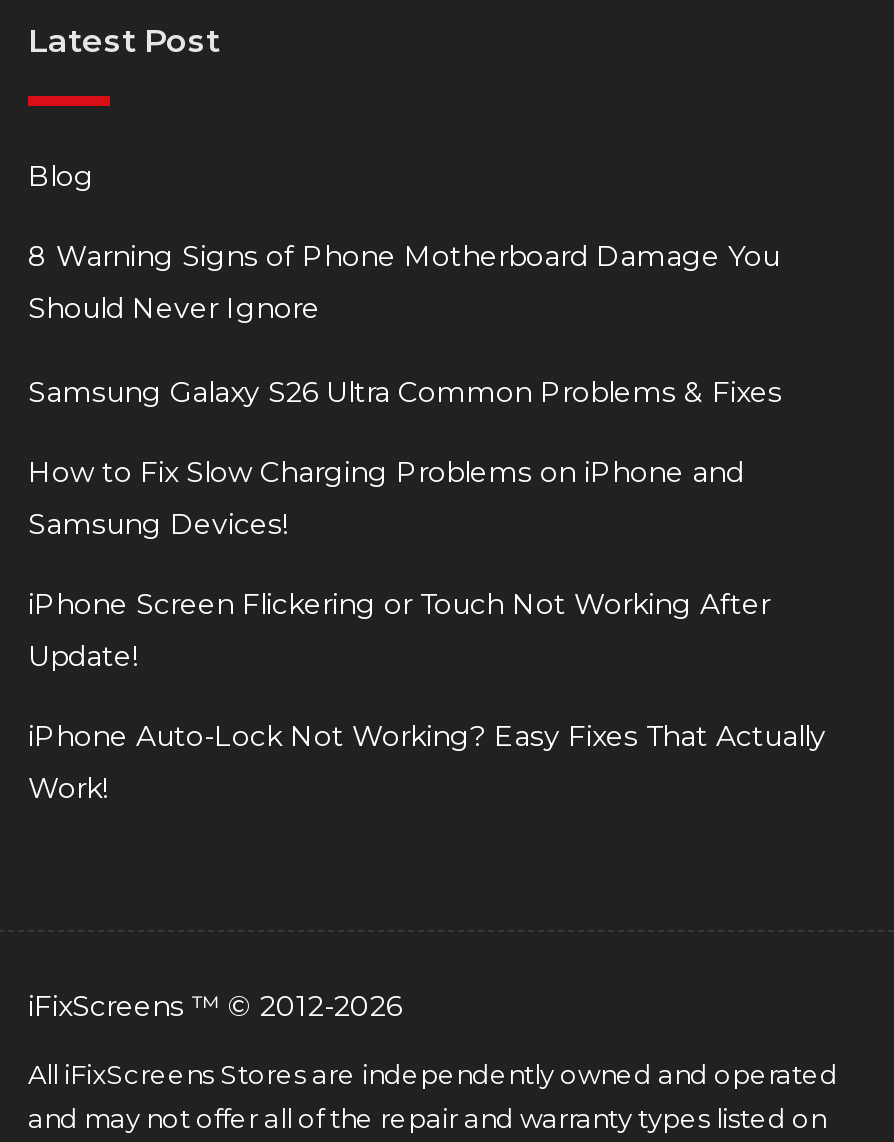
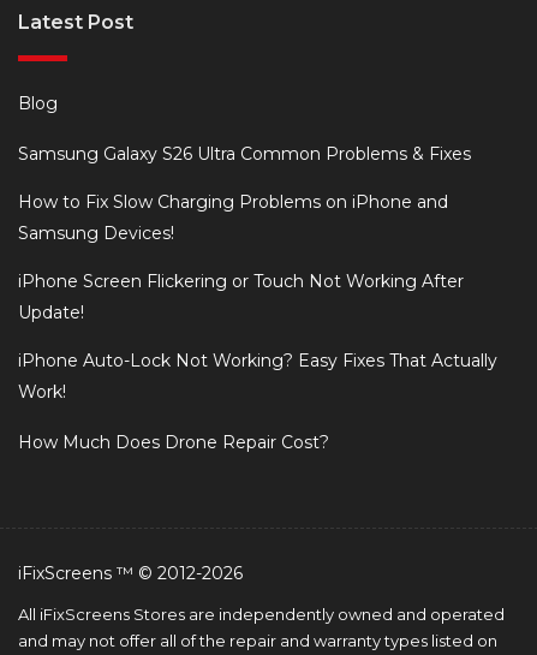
- 8 Warning Signs of Phone Motherboard Damage You
- Should Never Ignore

moved up: Samsung Galaxy S26 Ultra Common Problems & Fixes | How to Fix Slow Charging Problems on iPhone and | Samsung Devices! | iPhone Screen Flickering or Touch Not Working After | Update! | iPhone Auto-Lock Not Working? Easy Fixes That Actually | Work!

+ How Much Does Drone Repair Cost?
